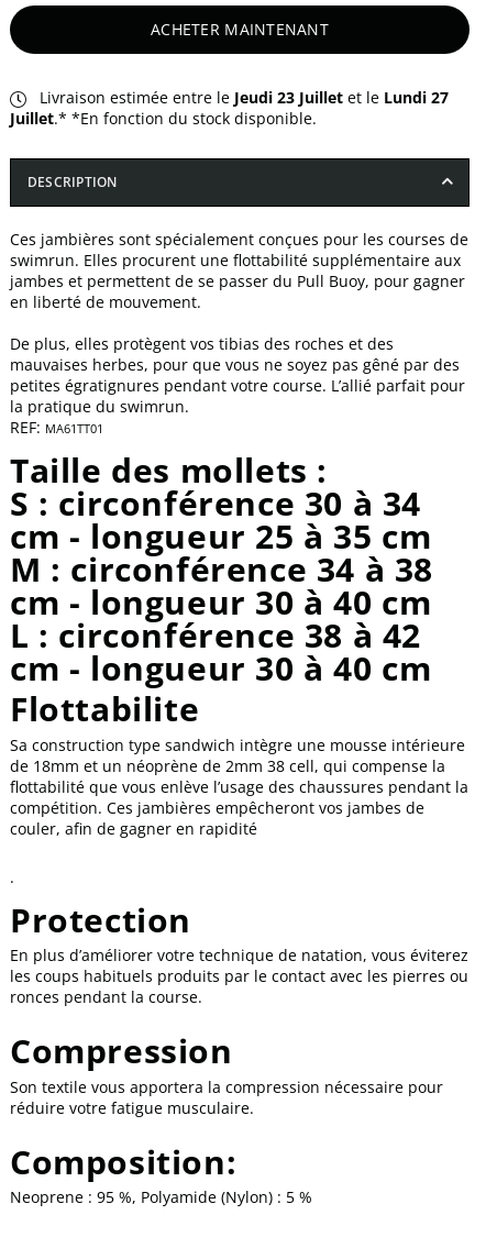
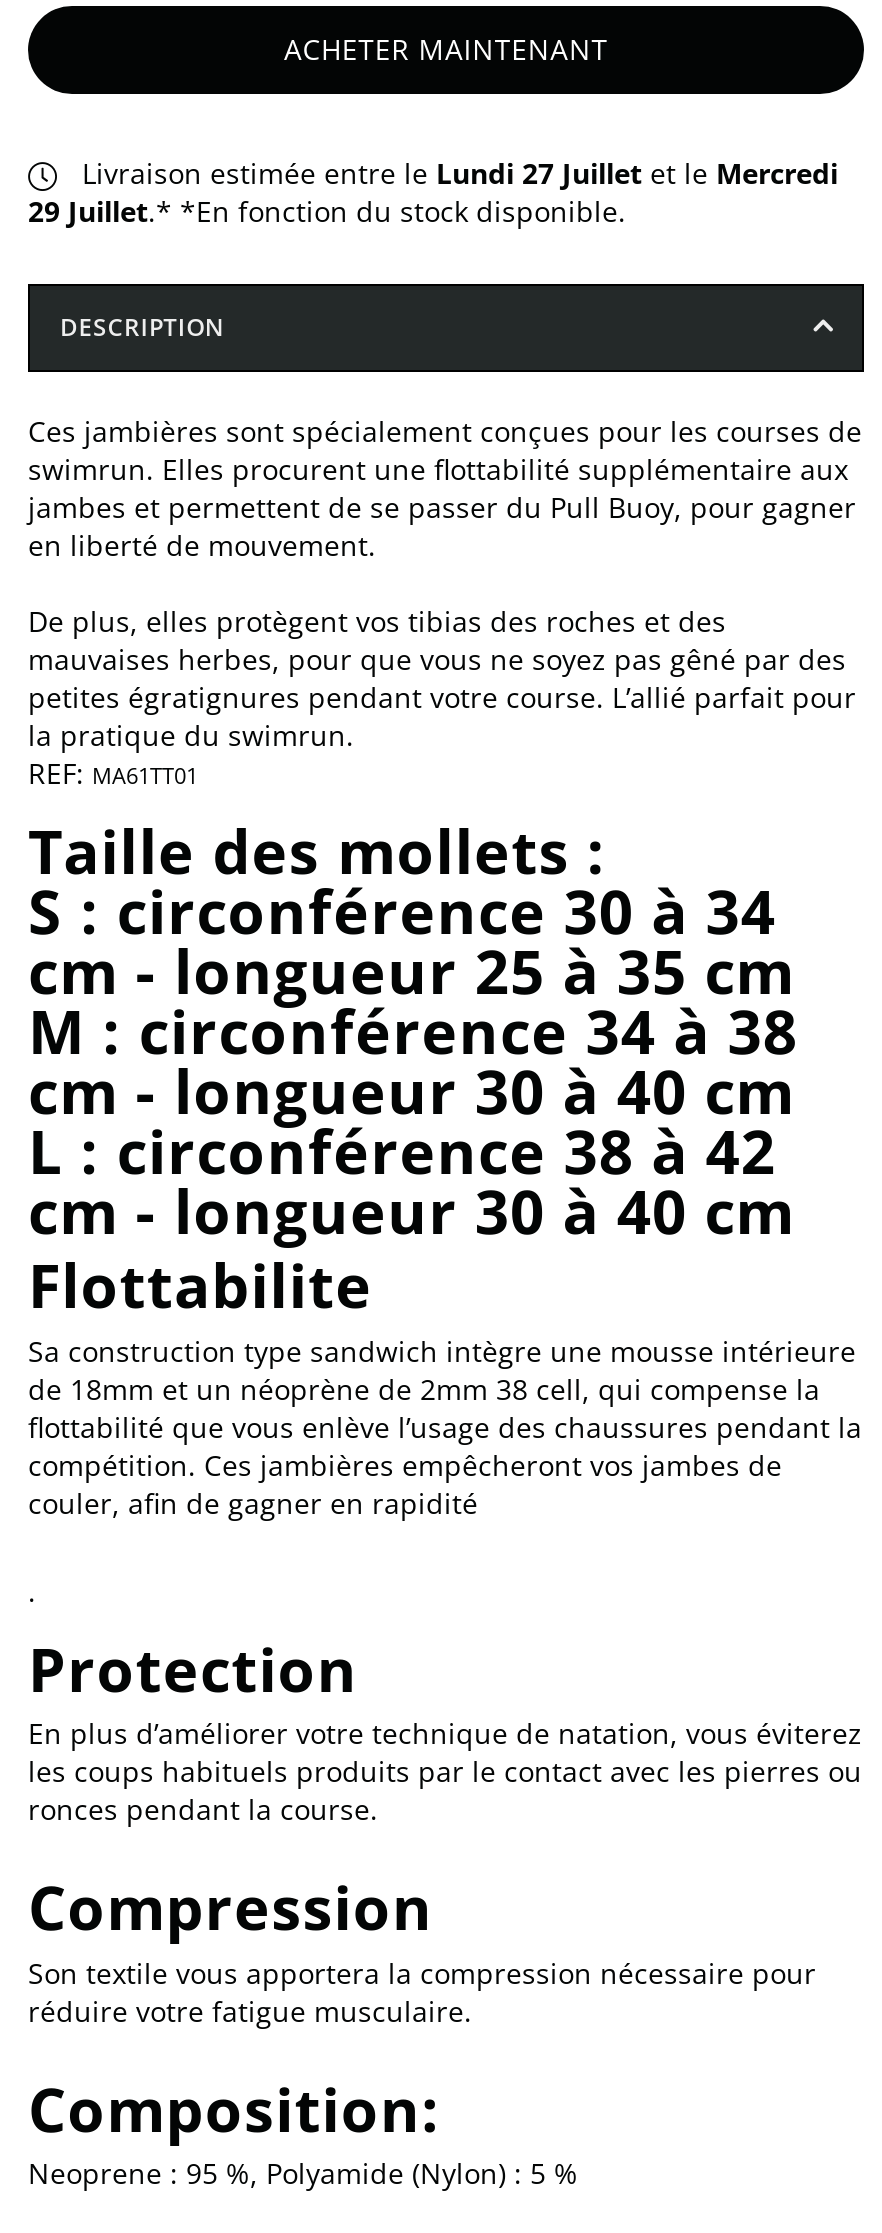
- Livraison estimée entre le Jeudi 23 Juillet et le Lundi 27
- Juillet.* *En fonction du stock disponible.
+ Livraison estimée entre le Lundi 27 Juillet et le Mercredi
+ 29 Juillet.* *En fonction du stock disponible.
